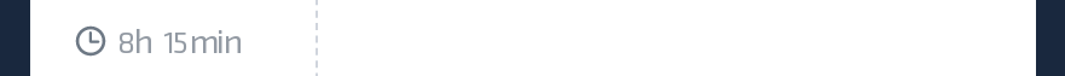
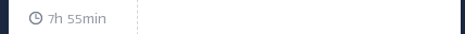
- 8h 15 min
+ 7h 55 min
